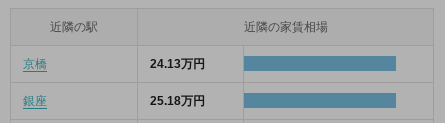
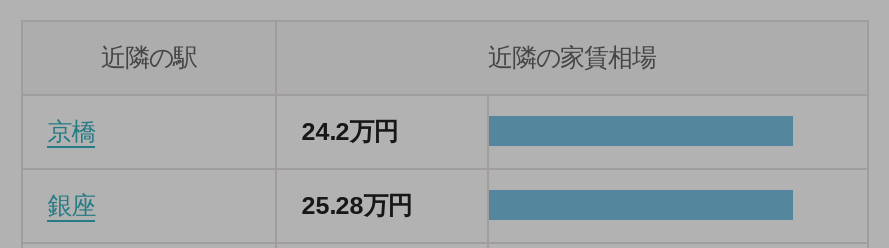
- 24.13万円
+ 24.2万円

- 25.18万円
+ 25.28万円
